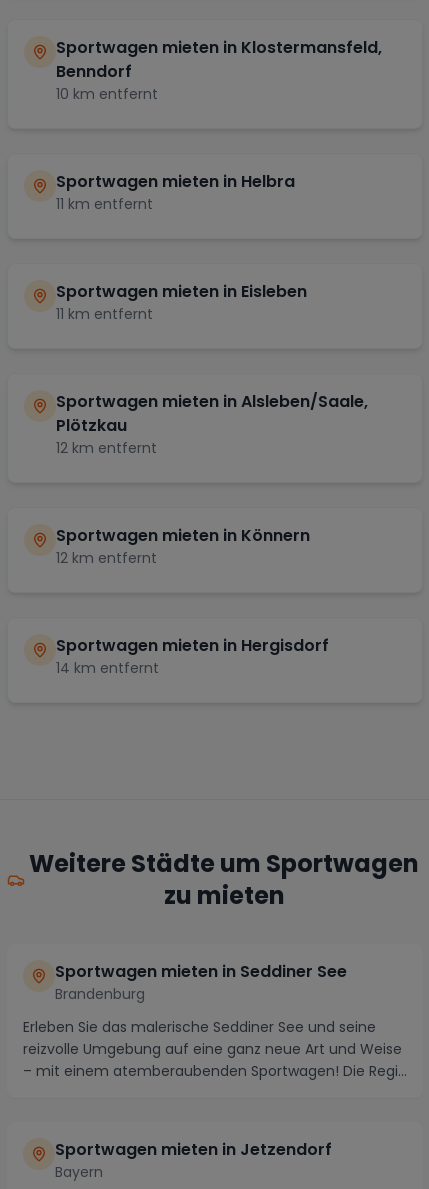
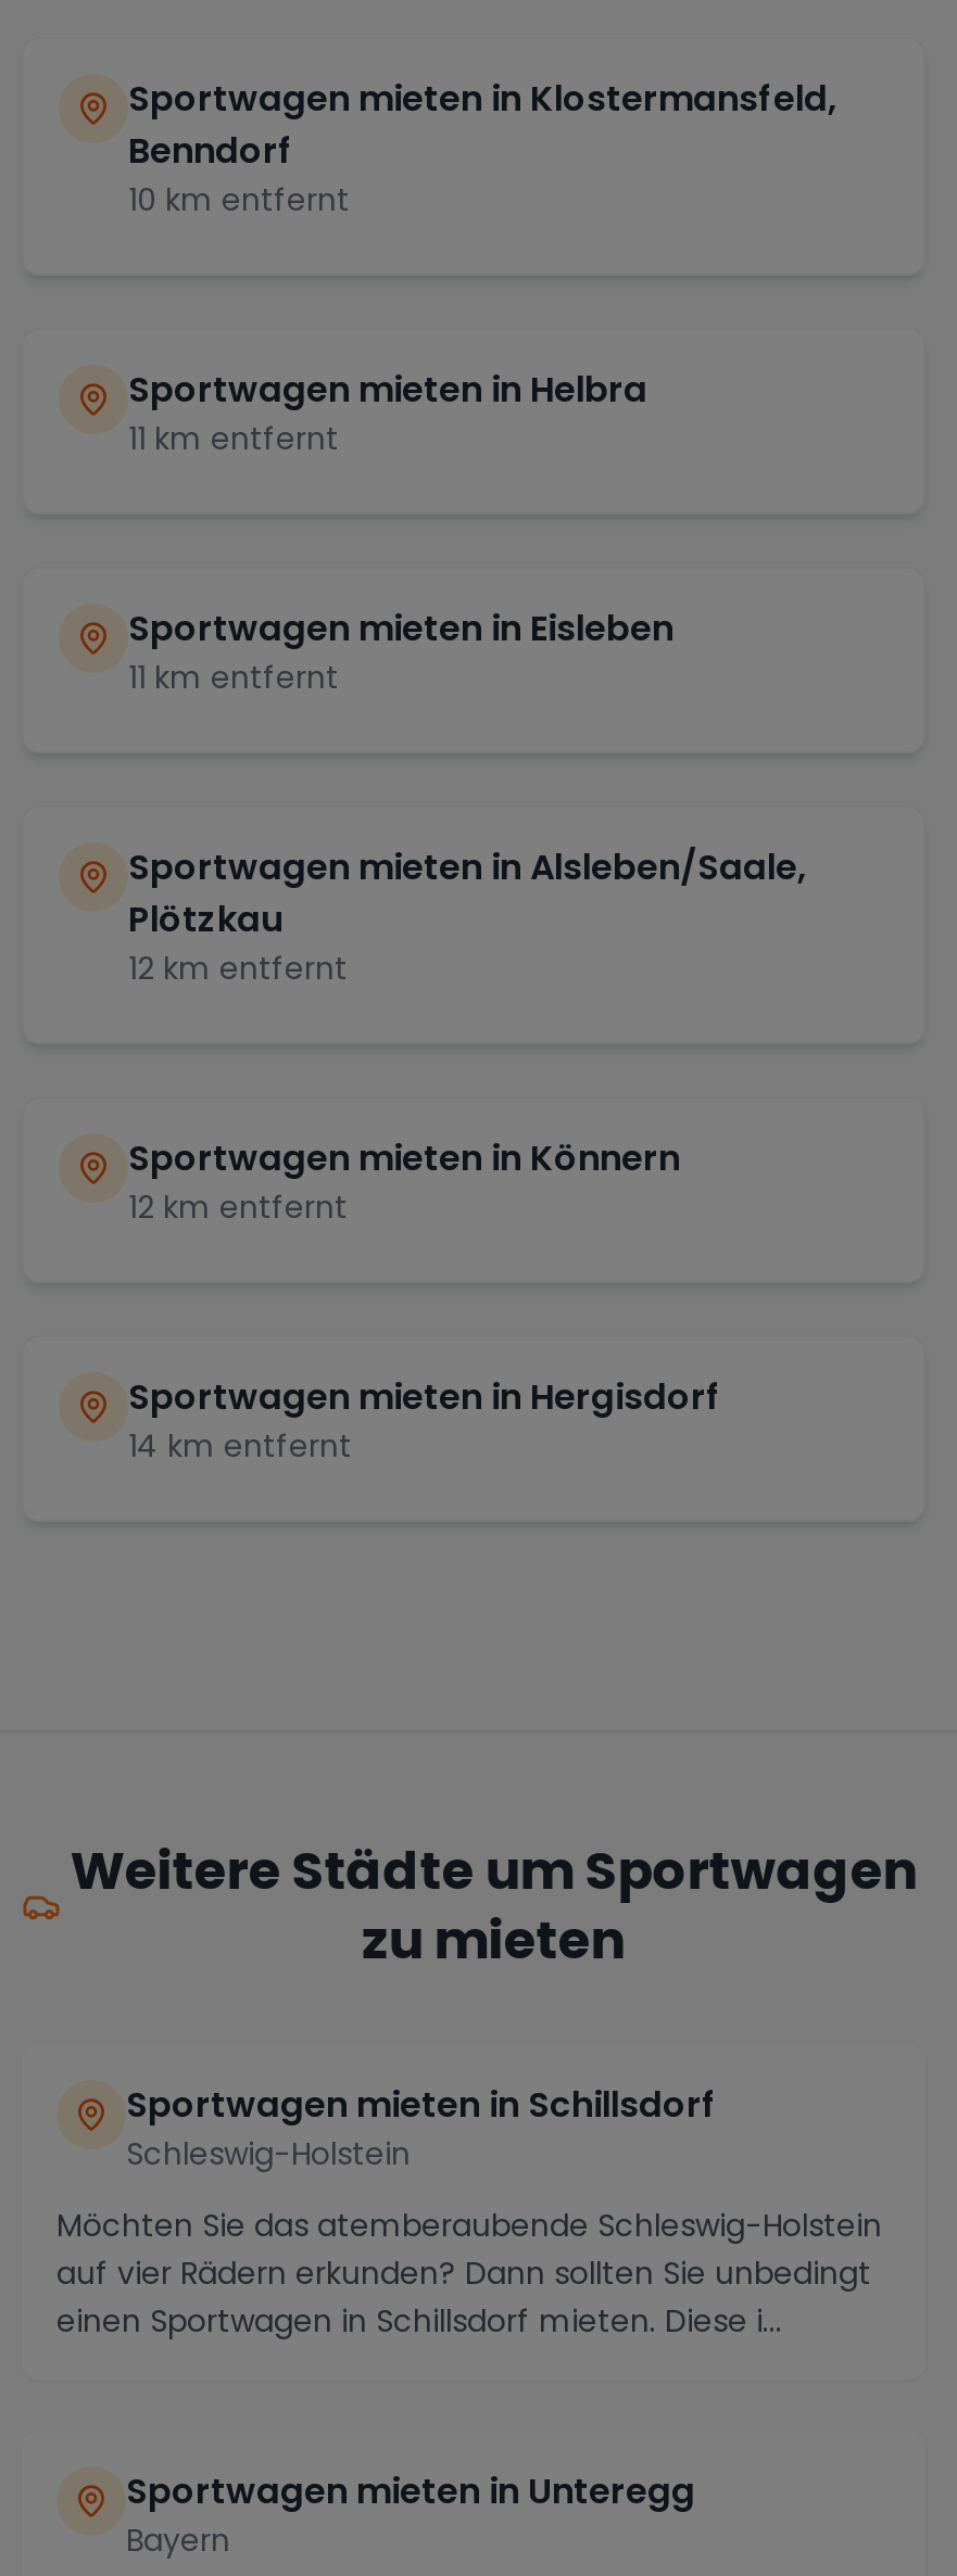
- Sportwagen mieten in Seddiner See
- Brandenburg
+ Sportwagen mieten in Schillsdorf
+ Schleswig-Holstein

- Erleben Sie das malerische Seddiner See und seine
- reizvolle Umgebung auf eine ganz neue Art und Weise
- – mit einem atemberaubenden Sportwagen! Die Regi...
+ Möchten Sie das atemberaubende Schleswig-Holstein
+ auf vier Rädern erkunden? Dann sollten Sie unbedingt
+ einen Sportwagen in Schillsdorf mieten. Diese i...

- Sportwagen mieten in Jetzendorf
+ Sportwagen mieten in Unteregg
